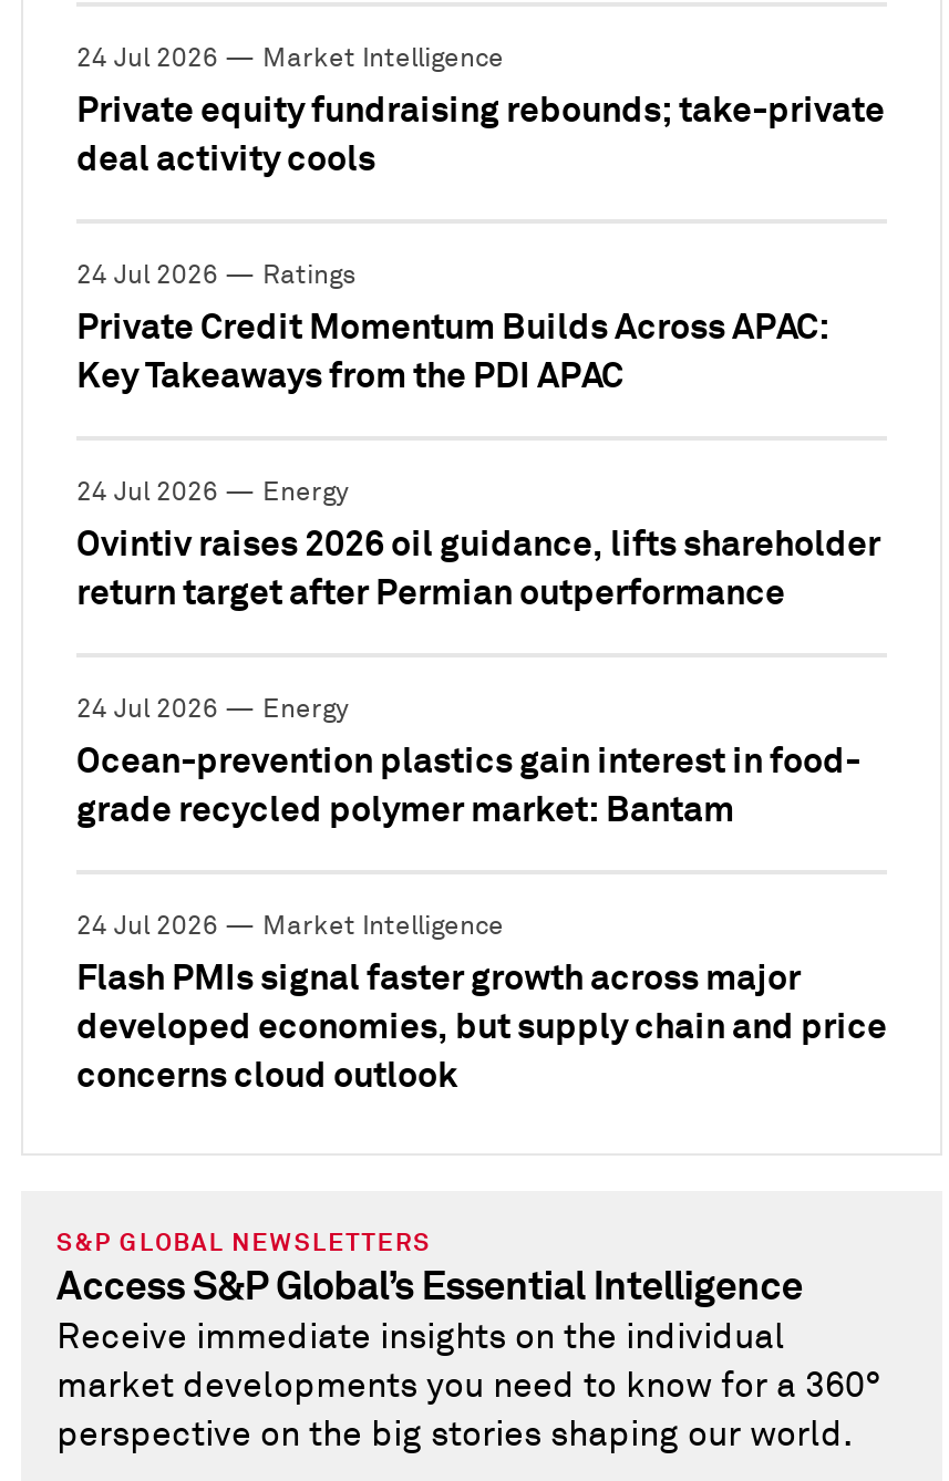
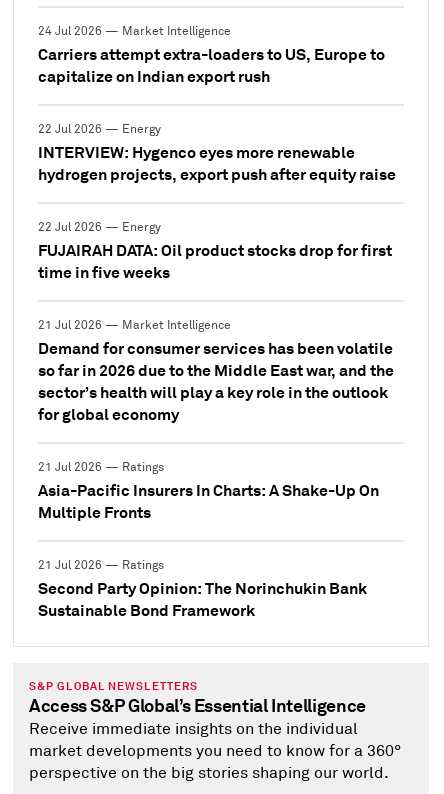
- Private equity fundraising rebounds; take-private
- deal activity cools
- 24 Jul 2026 — Ratings
- Private Credit Momentum Builds Across APAC:
- Key Takeaways from the PDI APAC
- 24 Jul 2026 — Energy
- Ovintiv raises 2026 oil guidance, lifts shareholder
- return target after Permian outperformance
- 24 Jul 2026 — Energy
- Ocean-prevention plastics gain interest in food-
- grade recycled polymer market: Bantam
- 24 Jul 2026 — Market Intelligence
- Flash PMIs signal faster growth across major
- developed economies, but supply chain and price
- concerns cloud outlook
+ Carriers attempt extra-loaders to US, Europe to
+ capitalize on Indian export rush
+ 22 Jul 2026 — Energy
+ INTERVIEW: Hygenco eyes more renewable
+ hydrogen projects, export push after equity raise
+ 22 Jul 2026 — Energy
+ FUJAIRAH DATA: Oil product stocks drop for first
+ time in five weeks
+ 21 Jul 2026 — Market Intelligence
+ Demand for consumer services has been volatile
+ so far in 2026 due to the Middle East war, and the
+ sector’s health will play a key role in the outlook
+ for global economy
+ 21 Jul 2026 — Ratings
+ Asia-Pacific Insurers In Charts: A Shake-Up On
+ Multiple Fronts
+ 21 Jul 2026 — Ratings
+ Second Party Opinion: The Norinchukin Bank
+ Sustainable Bond Framework
